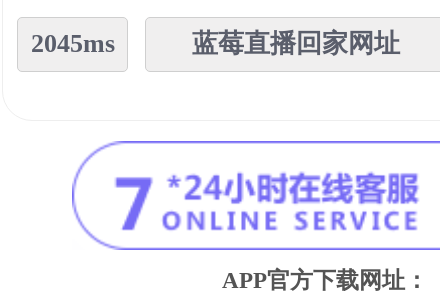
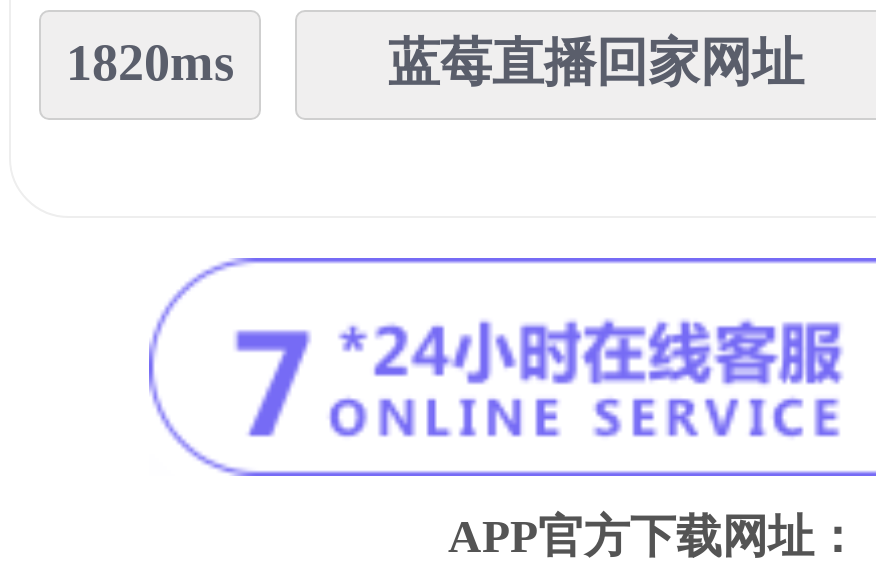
- 2045ms
+ 1820ms
